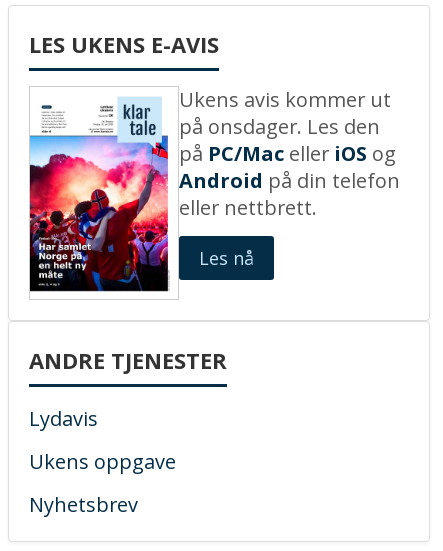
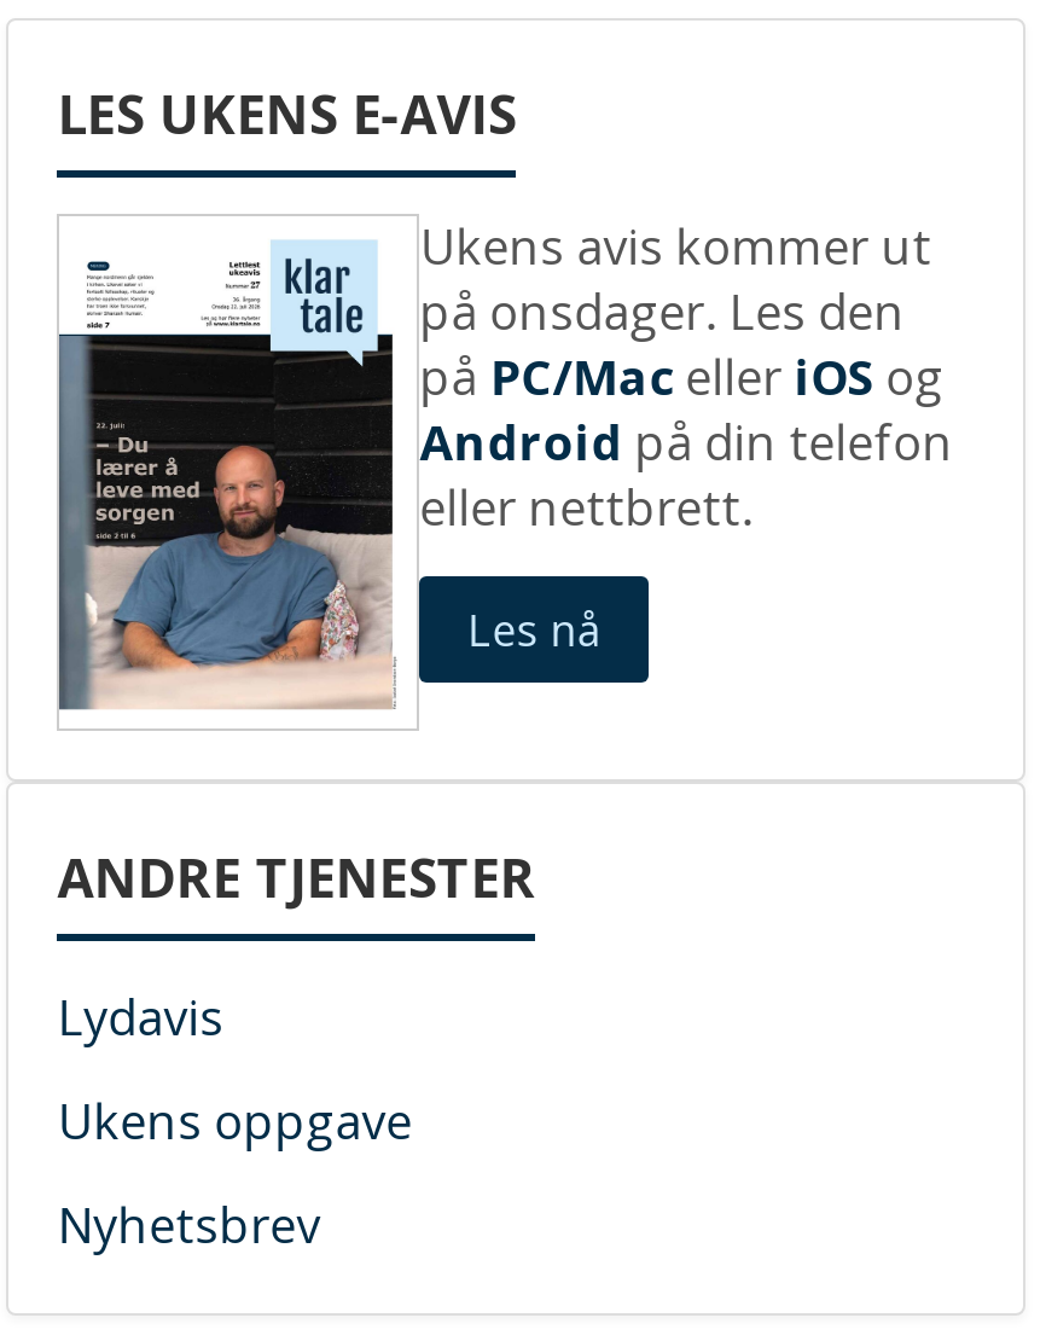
- [image]
+ [image]
